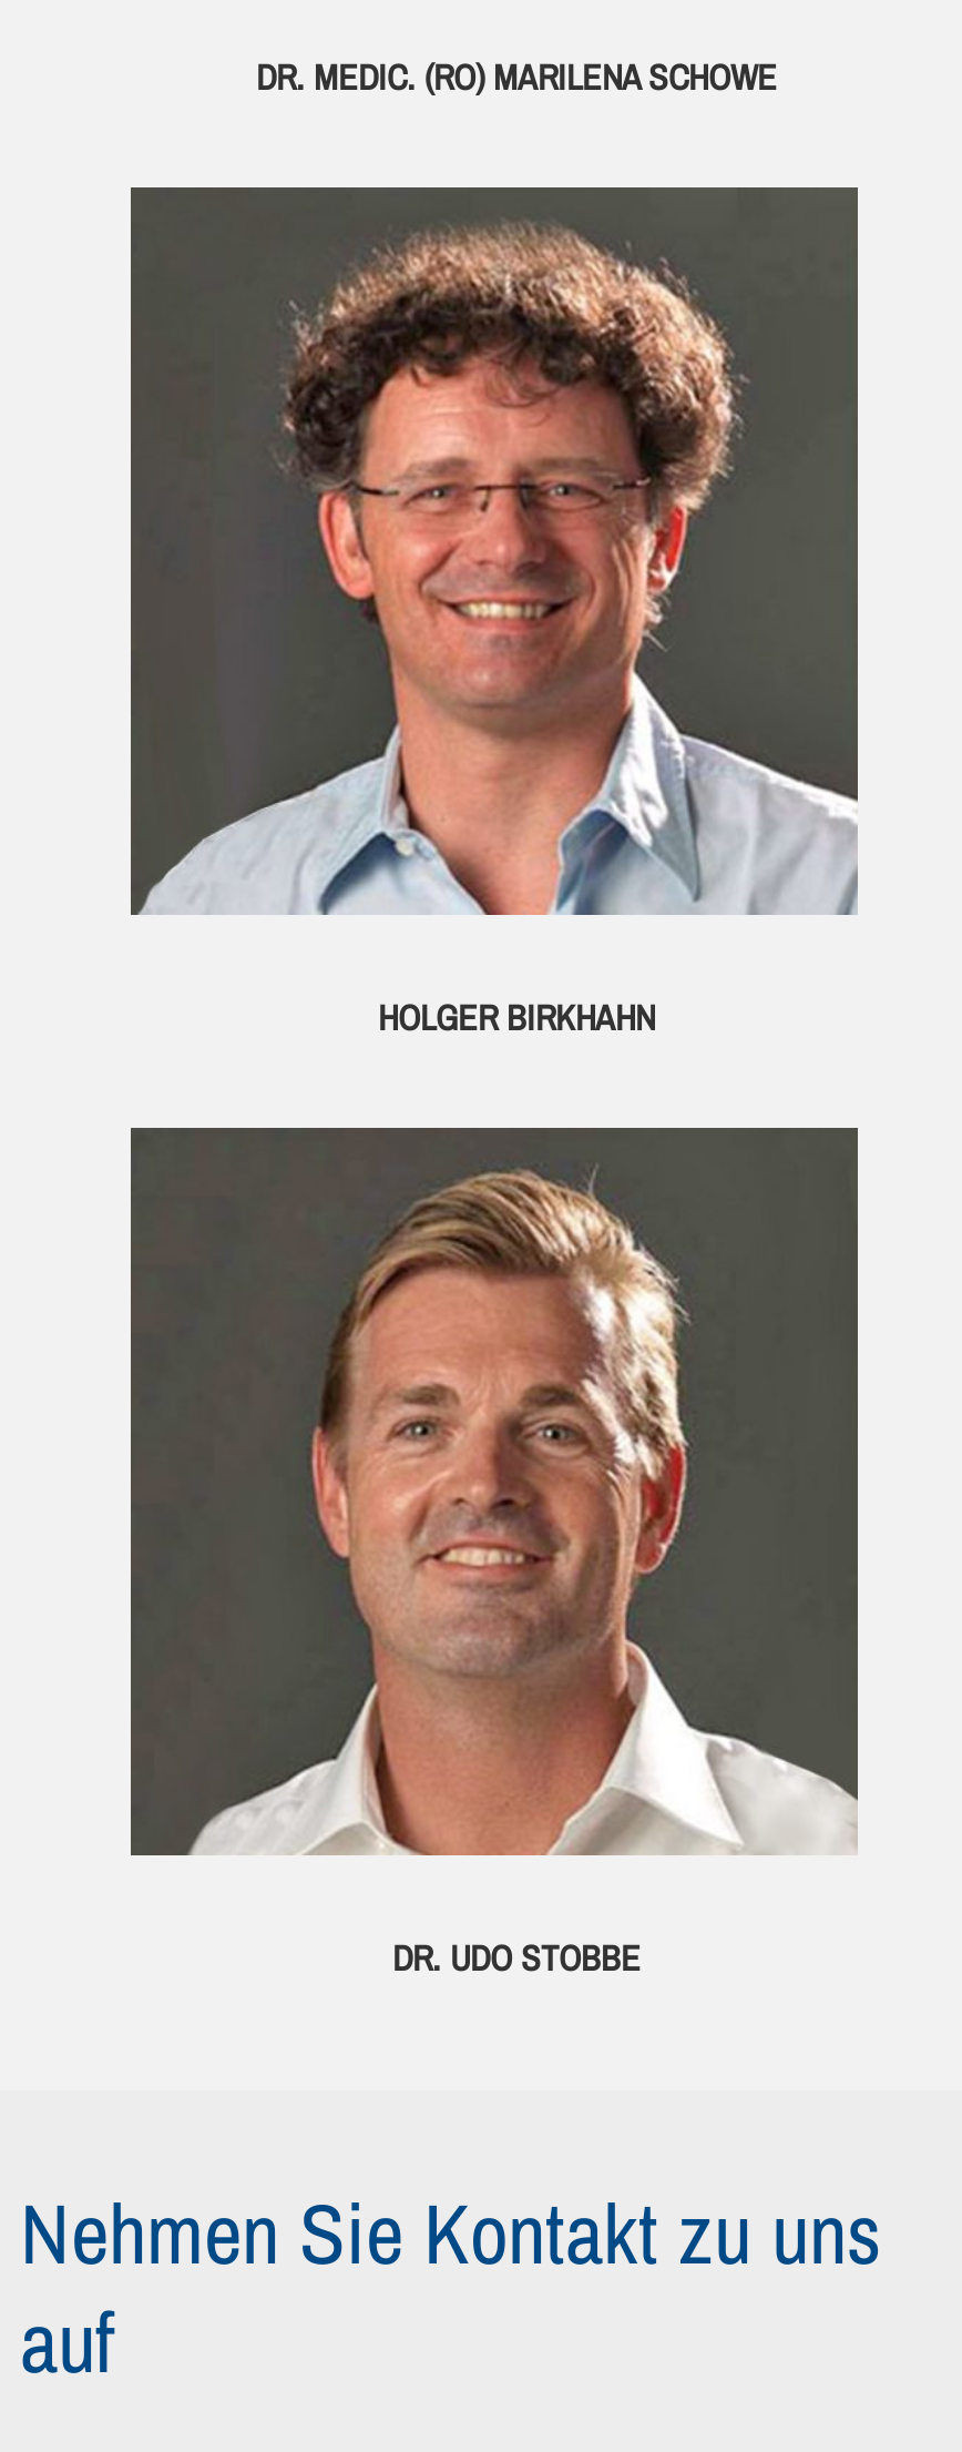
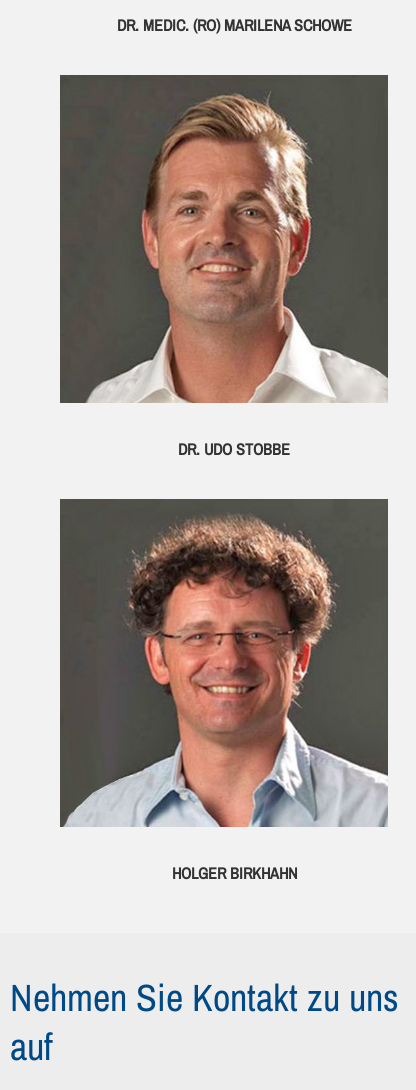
moved down: [image] | HOLGER BIRKHAHN

moved up: [image] | DR. UDO STOBBE
